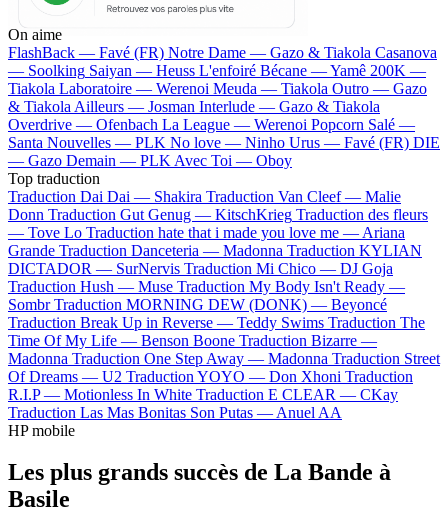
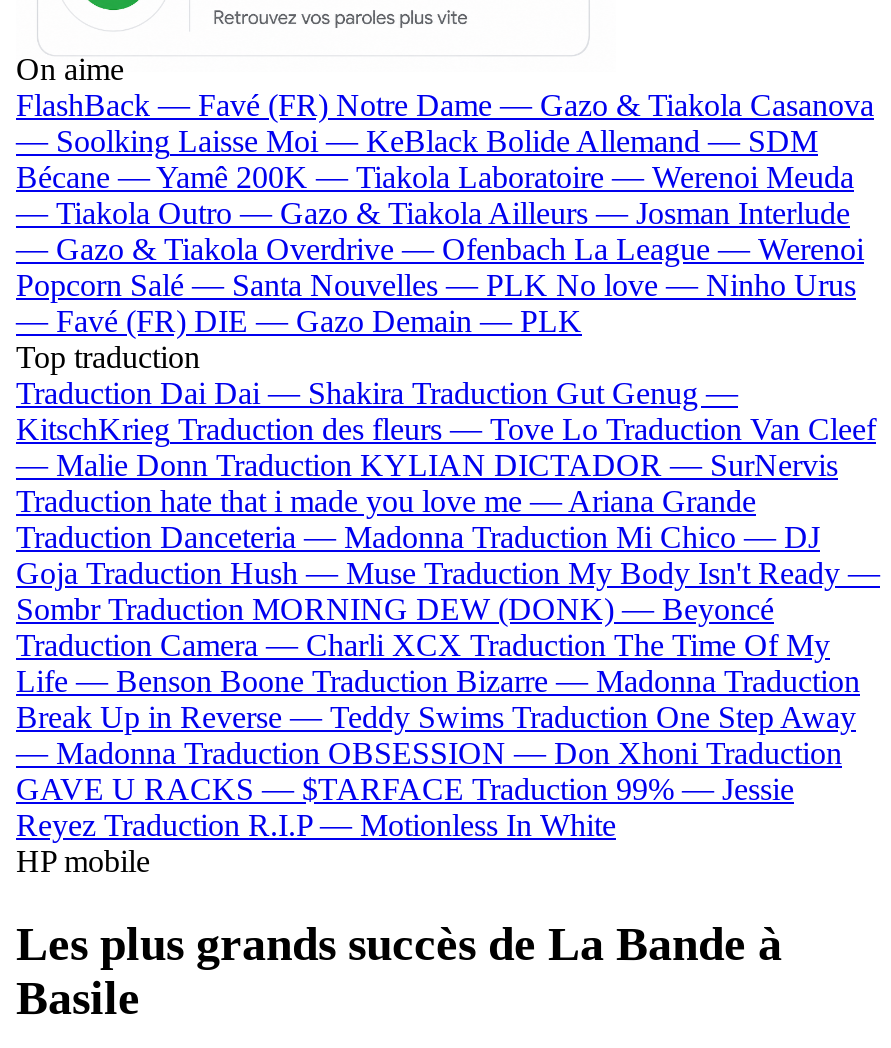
- — Soolking Saiyan — Heuss L'enfoiré Bécane — Yamê 200K —
- Tiakola Laboratoire — Werenoi Meuda — Tiakola Outro — Gazo
- & Tiakola Ailleurs — Josman Interlude — Gazo & Tiakola
- Overdrive — Ofenbach La League — Werenoi Popcorn Salé —
- Santa Nouvelles — PLK No love — Ninho Urus — Favé (FR) DIE
- — Gazo Demain — PLK Avec Toi — Oboy
+ — Soolking Laisse Moi — KeBlack Bolide Allemand — SDM
+ Bécane — Yamê 200K — Tiakola Laboratoire — Werenoi Meuda
+ — Tiakola Outro — Gazo & Tiakola Ailleurs — Josman Interlude
+ — Gazo & Tiakola Overdrive — Ofenbach La League — Werenoi
+ Popcorn Salé — Santa Nouvelles — PLK No love — Ninho Urus
+ —Favé (FR) DIE — Gazo Demain — PLK

- Traduction Dai Dai — Shakira Traduction Van Cleef — Malie
- Donn Traduction Gut Genug — KitschKrieg Traduction des fleurs
- — Tove Lo Traduction hate that i made you love me — Ariana
- Grande Traduction Danceteria — Madonna Traduction KYLIAN
- DICTADOR — SurNervis Traduction Mi Chico — DJ Goja
- Traduction Hush — Muse Traduction My Body Isn't Ready —
+ Traduction Dai Dai — Shakira Traduction Gut Genug —
+ KitschKrieg Traduction des fleurs — Tove Lo Traduction Van Cleef
+ — Malie Donn Traduction KYLIAN DICTADOR — SurNervis
+ Traduction hate that i made you love me — Ariana Grande
+ Traduction Danceteria — Madonna Traduction Mi Chico — DJ
+ Goja Traduction Hush — Muse Traduction My Body Isn't Ready —

- Traduction Break Up in Reverse — Teddy Swims Traduction The
- Time Of My Life — Benson Boone Traduction Bizarre —
- Madonna Traduction One Step Away — Madonna Traduction Street
- Of Dreams — U2 Traduction YOYO — Don Xhoni Traduction
- R.I.P — Motionless In White Traduction E CLEAR — CKay
- Traduction Las Mas Bonitas Son Putas — Anuel AA
+ Traduction Camera — Charli XCX Traduction The Time Of My
+ Life — Benson Boone Traduction Bizarre — Madonna Traduction
+ Break Up in Reverse — Teddy Swims Traduction One Step Away
+ — Madonna Traduction OBSESSION — Don Xhoni Traduction
+ GAVE U RACKS — $TARFACE Traduction 99% — Jessie
+ Reyez Traduction R.I.P — Motionless In White
